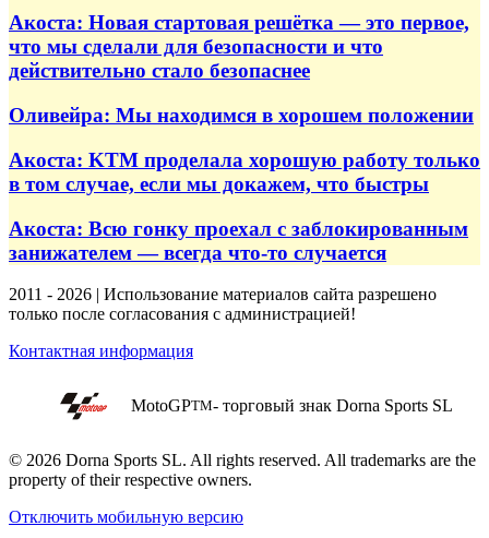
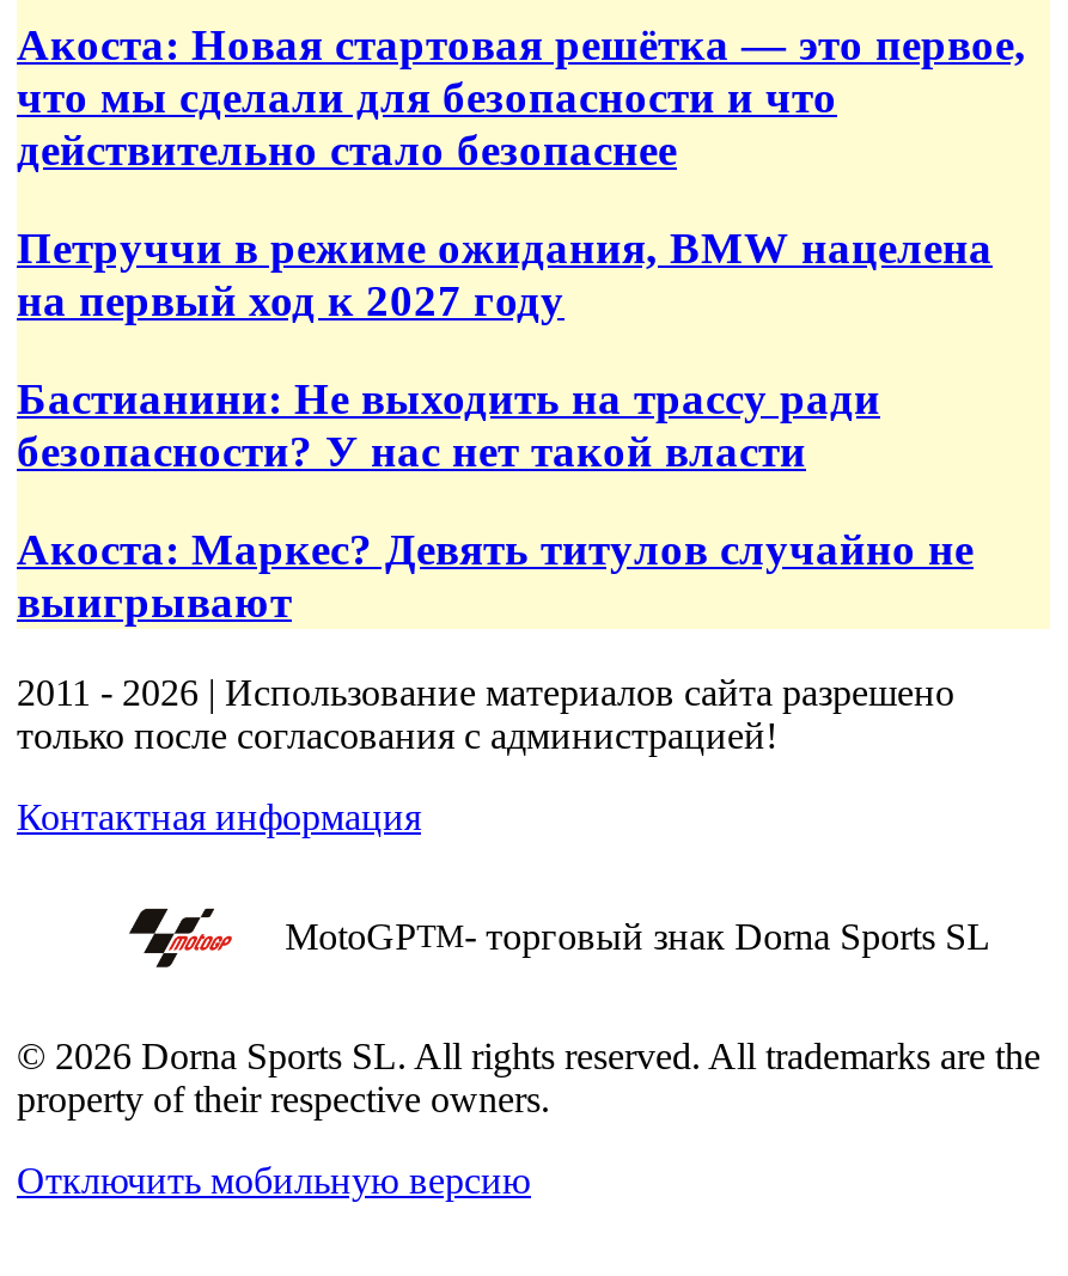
- Оливейра: Мы находимся в хорошем положении
+ Петруччи в режиме ожидания, BMW нацелена
+ на первый ход к 2027 году

- Акоста: KTM проделала хорошую работу только
- в том случае, если мы докажем, что быстры
+ Бастианини: Не выходить на трассу ради
+ безопасности? У нас нет такой власти

- Акоста: Всю гонку проехал с заблокированным
- занижателем — всегда что-то случается
+ Акоста: Маркес? Девять титулов случайно не
+ выигрывают
